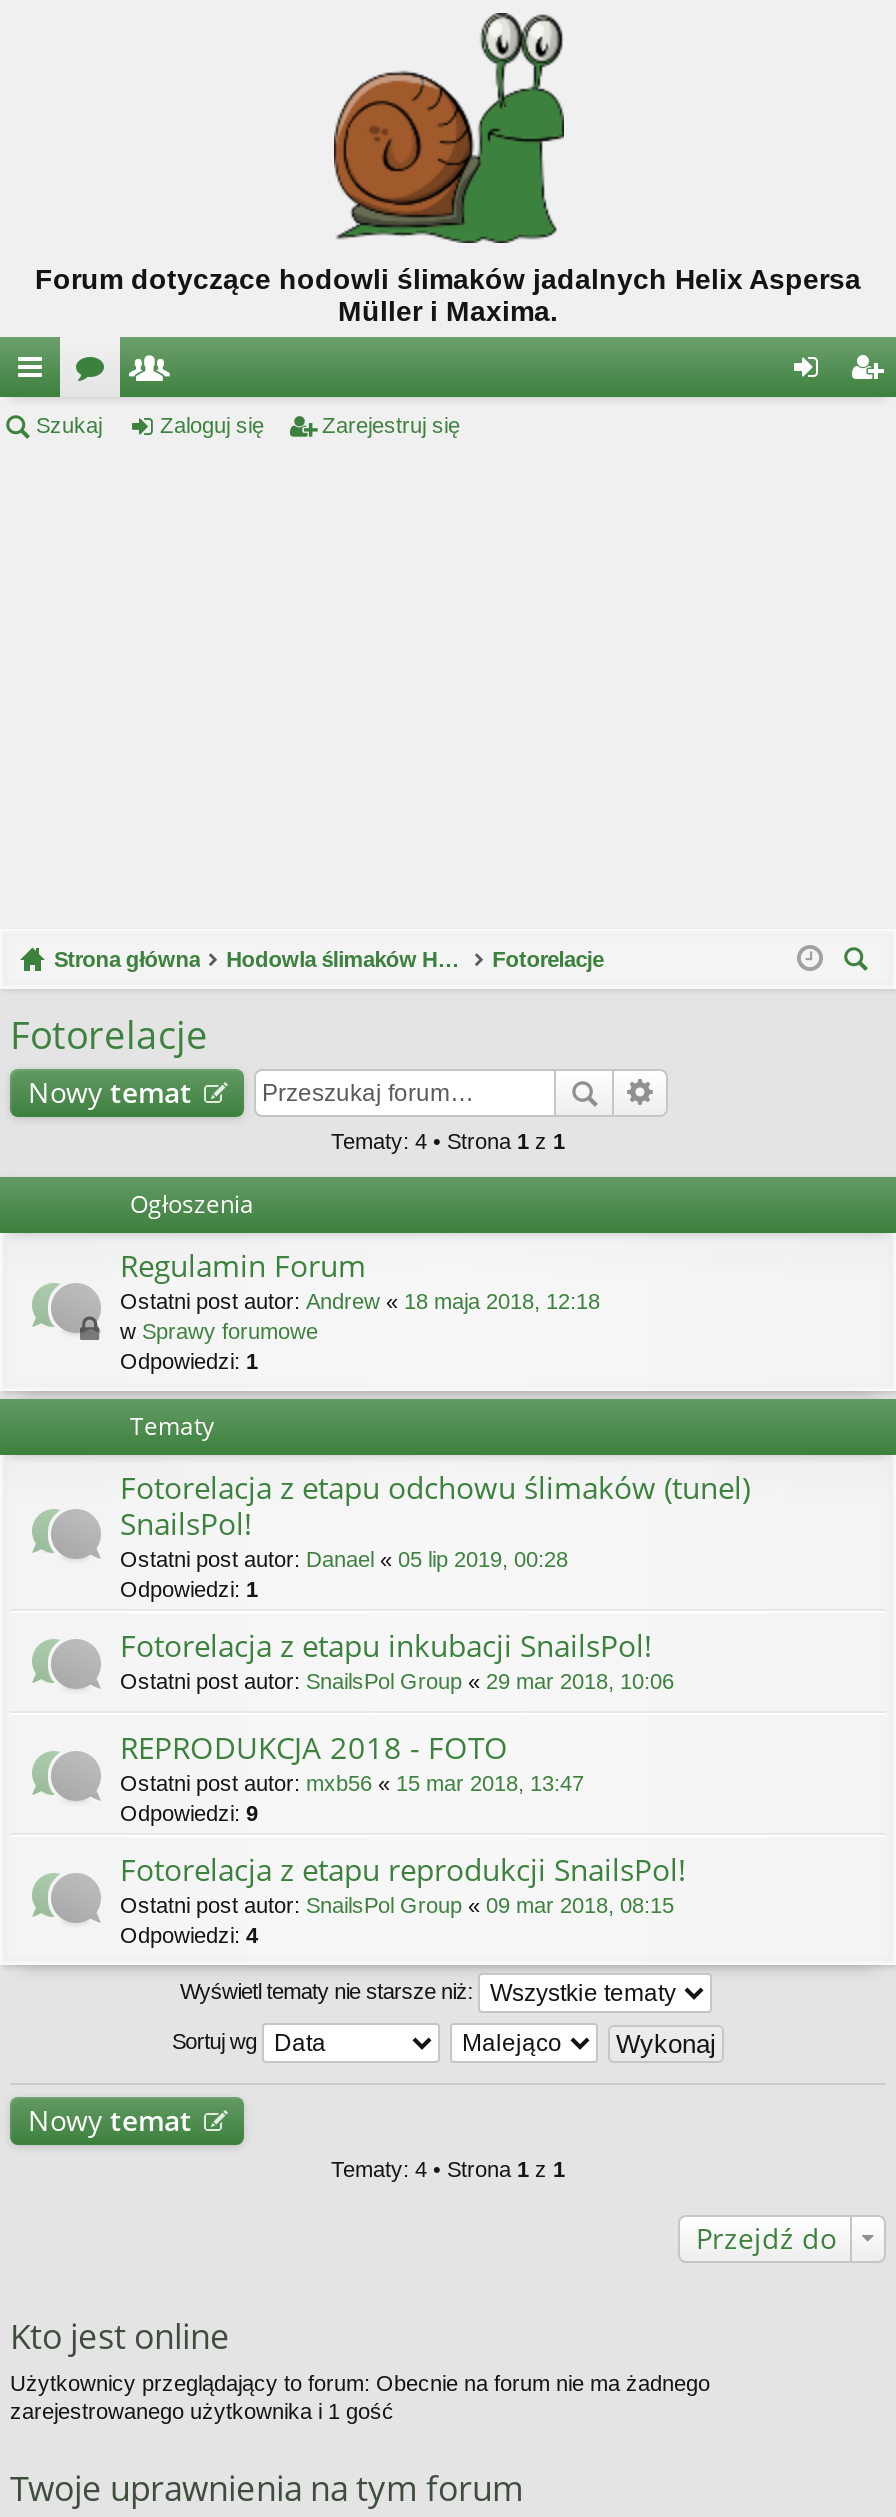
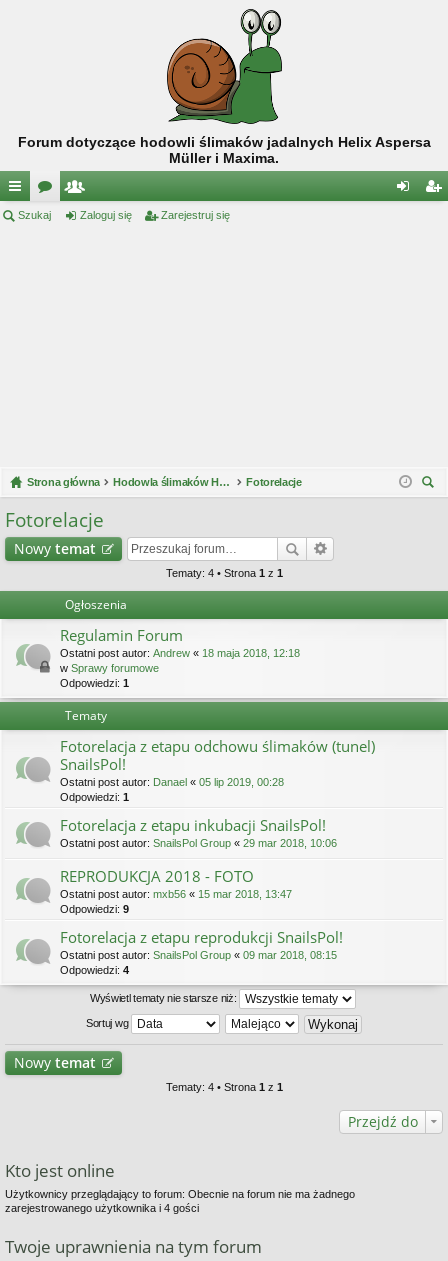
- zarejestrowanego użytkownika i 1 gość
+ zarejestrowanego użytkownika i 4 gości
